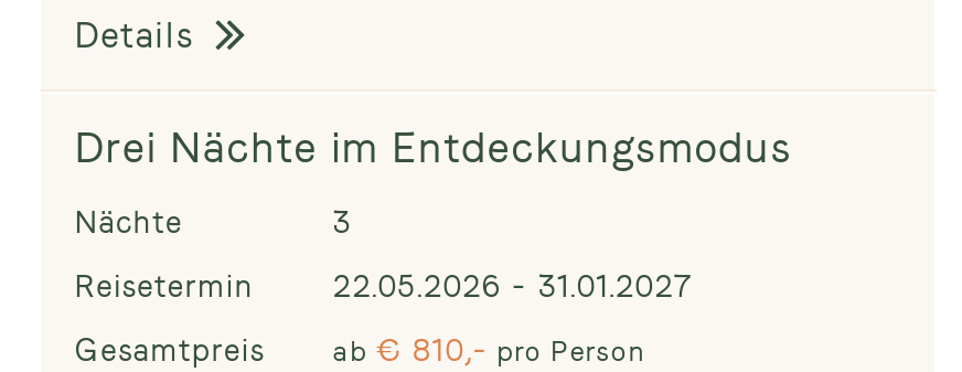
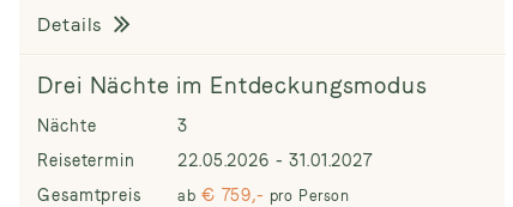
- Gesamtpreis ab € 810,- pro Person
+ Gesamtpreis ab € 759,- pro Person
